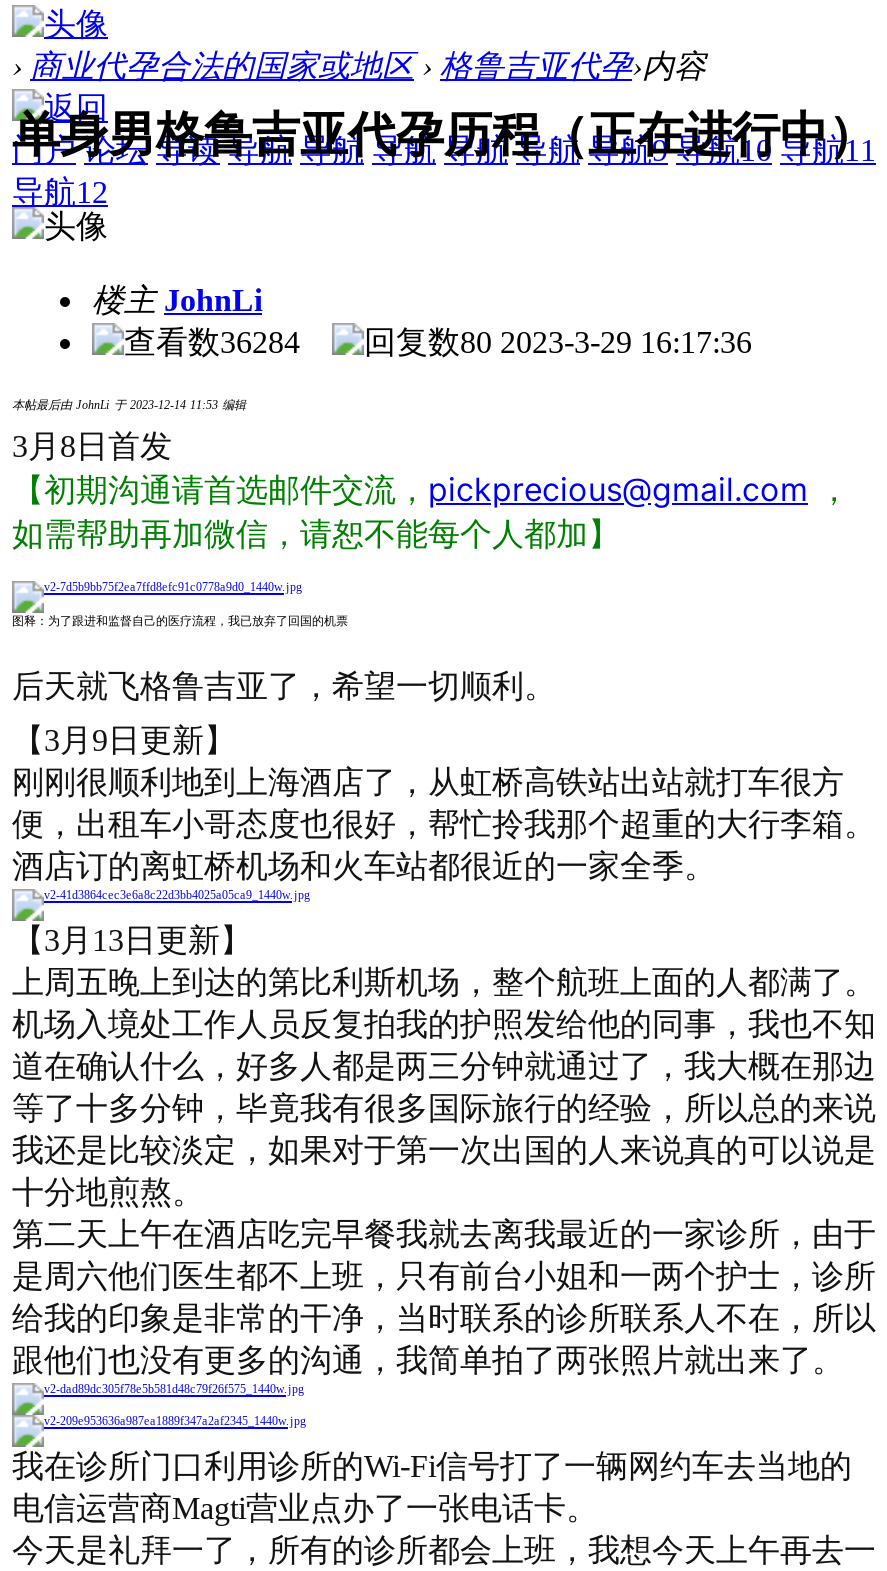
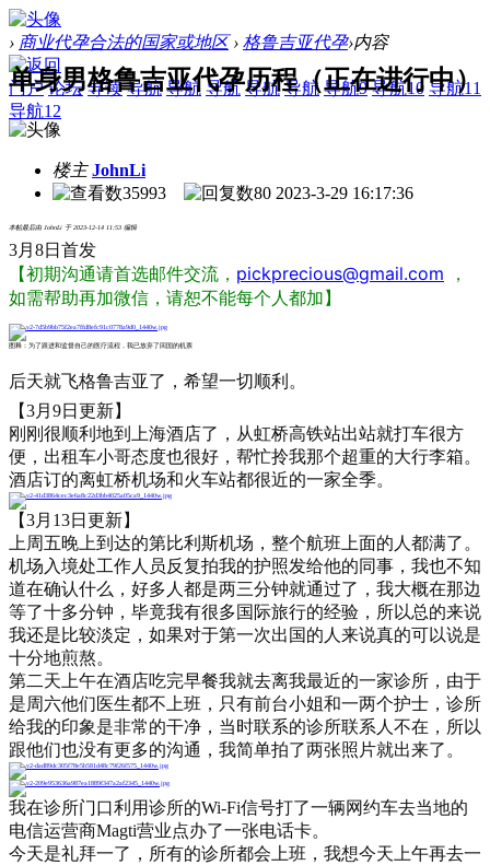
- 36284
+ 35993
